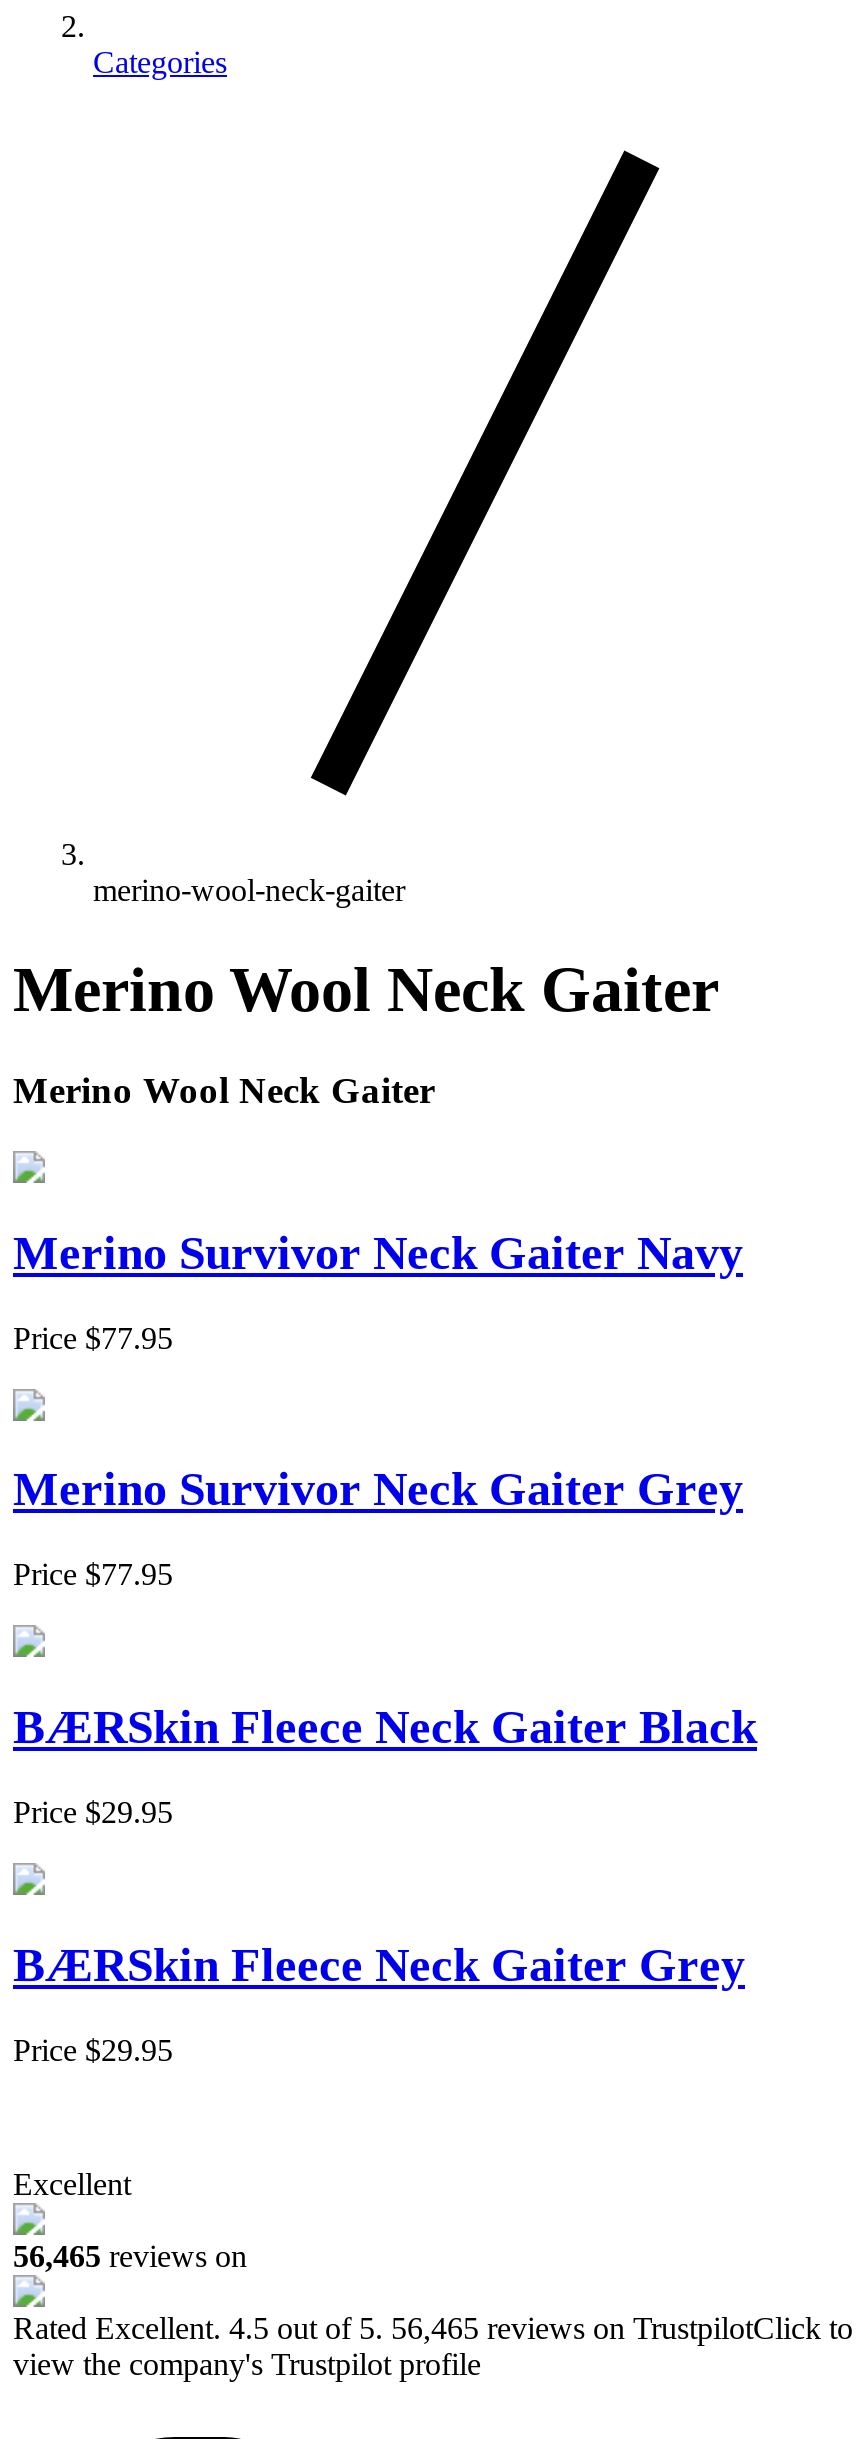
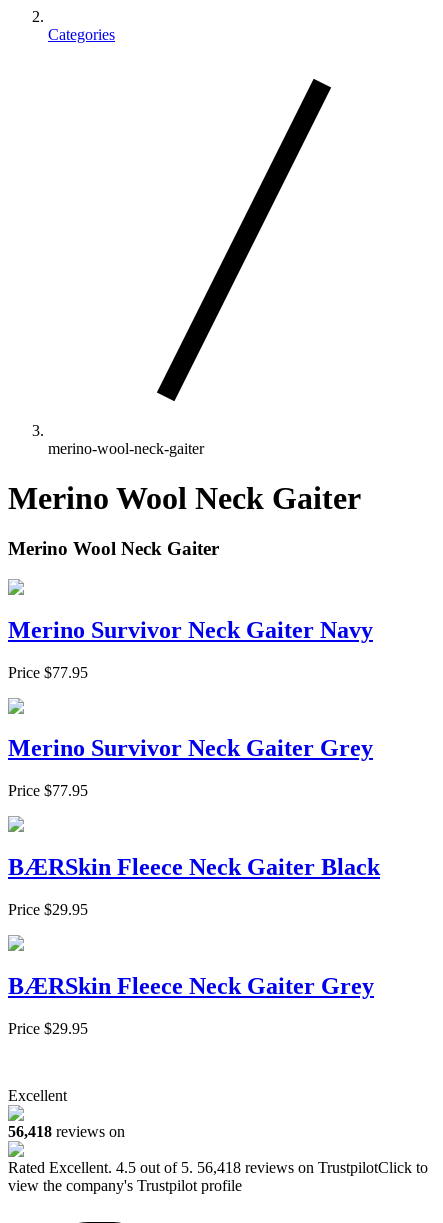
- 56,465 reviews on
+ 56,418 reviews on

- Rated Excellent. 4.5 out of 5. 56,465 reviews on TrustpilotClick to
+ Rated Excellent. 4.5 out of 5. 56,418 reviews on TrustpilotClick to
